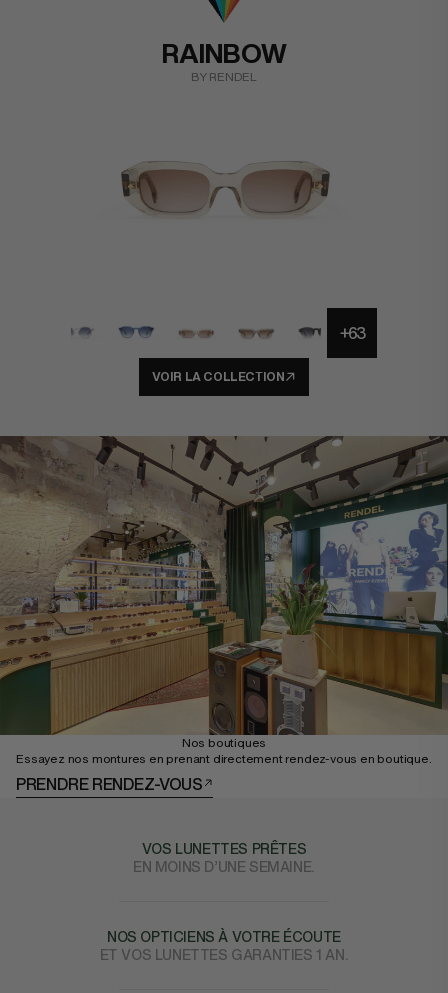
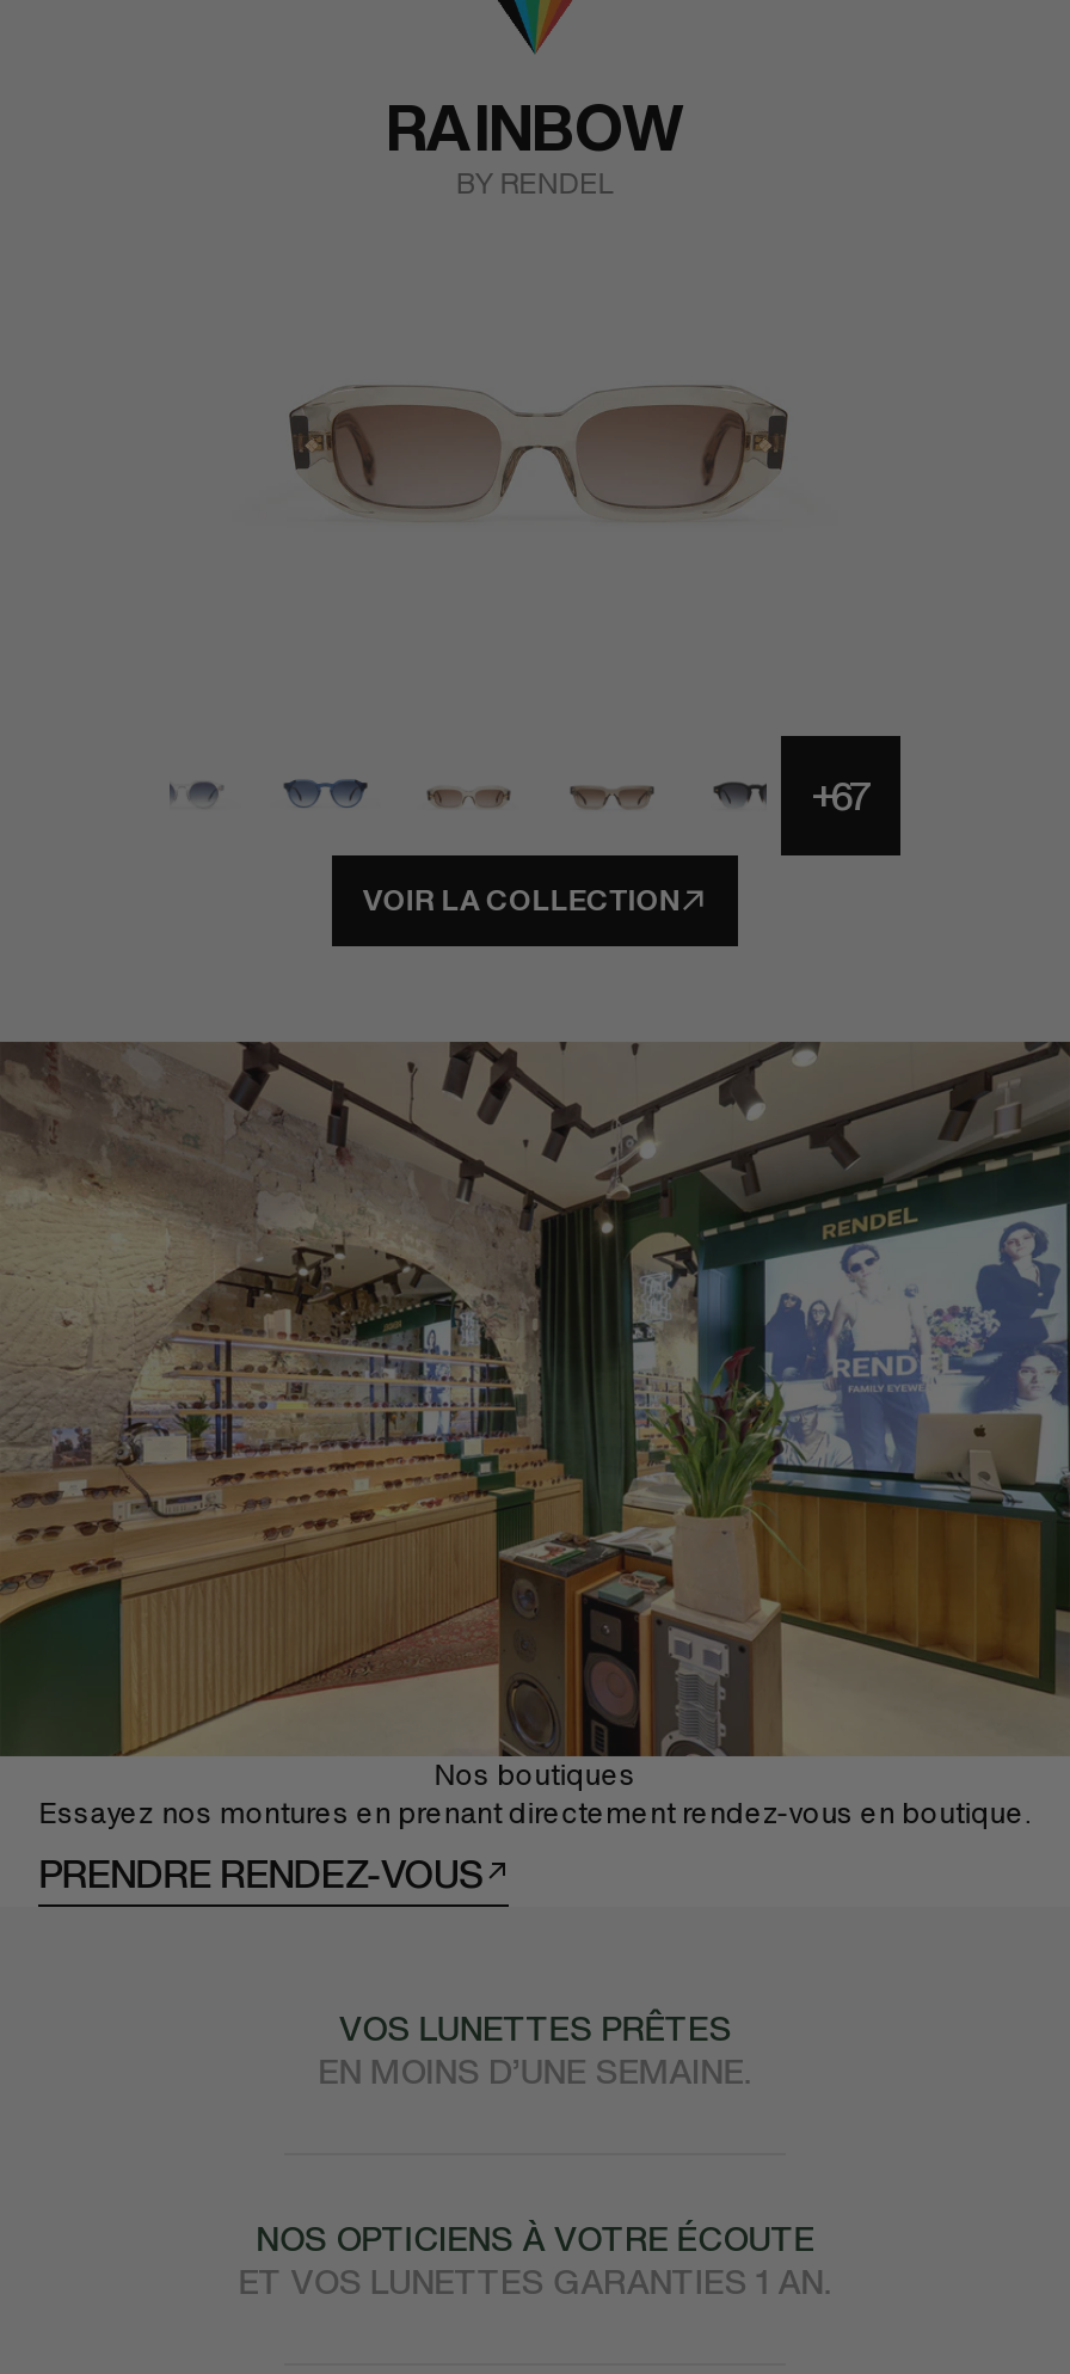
- +63
+ +67
